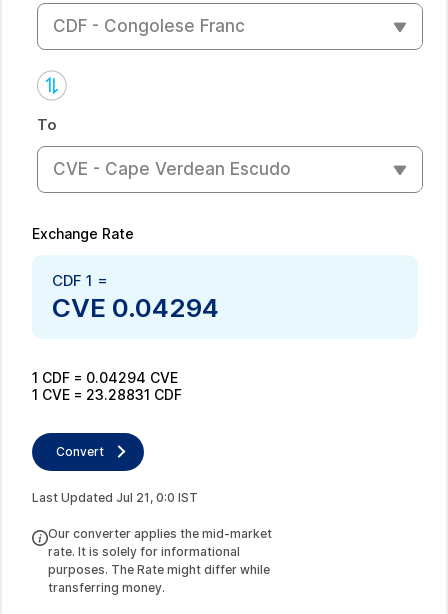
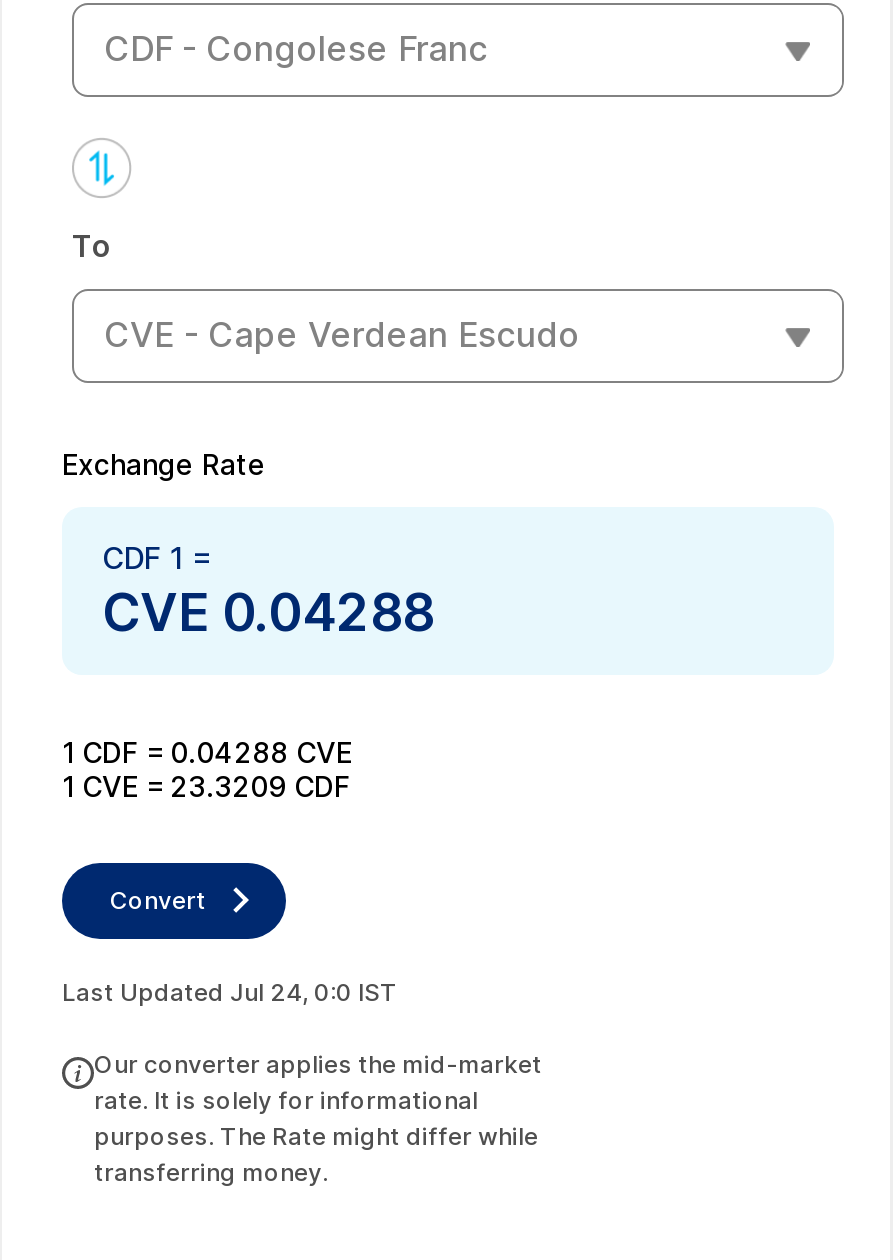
- CVE 0.04294
+ CVE 0.04288

- 1 CDF = 0.04294 CVE
+ 1 CDF = 0.04288 CVE

- 1 CVE = 23.28831 CDF
+ 1 CVE = 23.3209 CDF

- Last Updated Jul 21, 0:0 IST
+ Last Updated Jul 24, 0:0 IST
